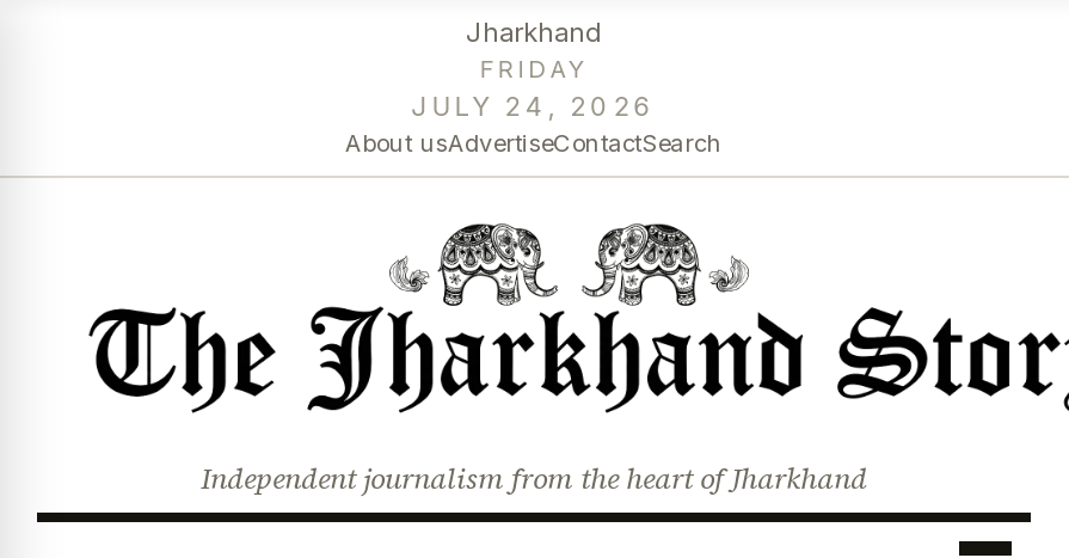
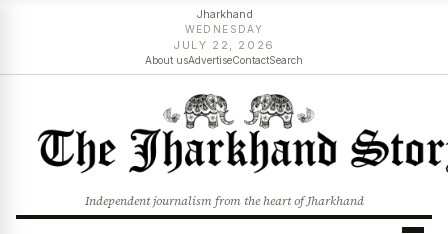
- FRIDAY
- JULY 24, 2026
+ WEDNESDAY
+ JULY 22, 2026
